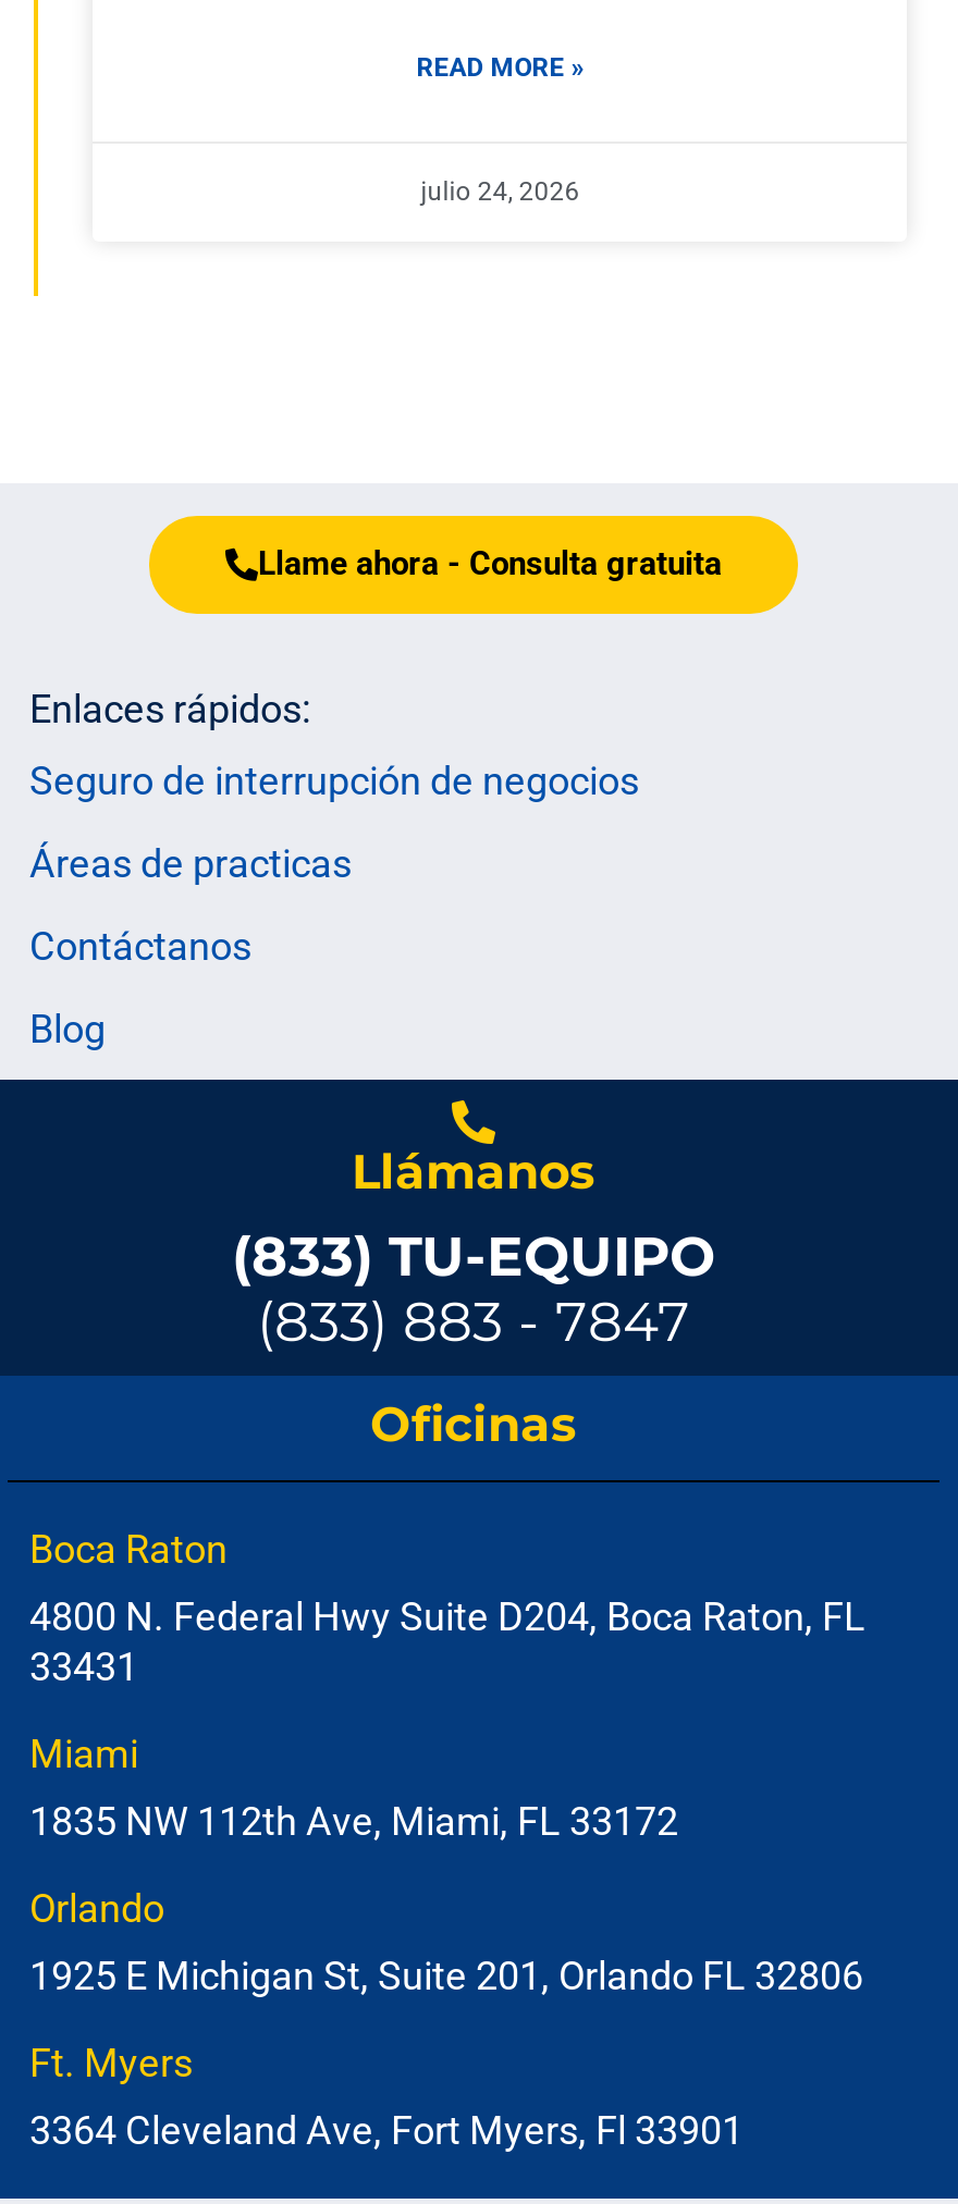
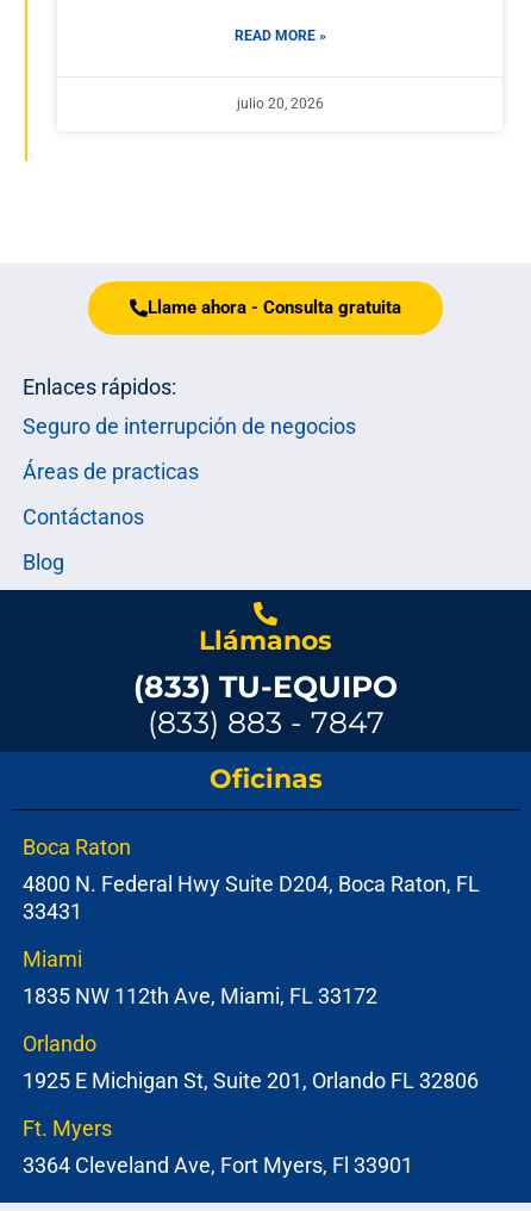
- julio 24, 2026
+ julio 20, 2026
